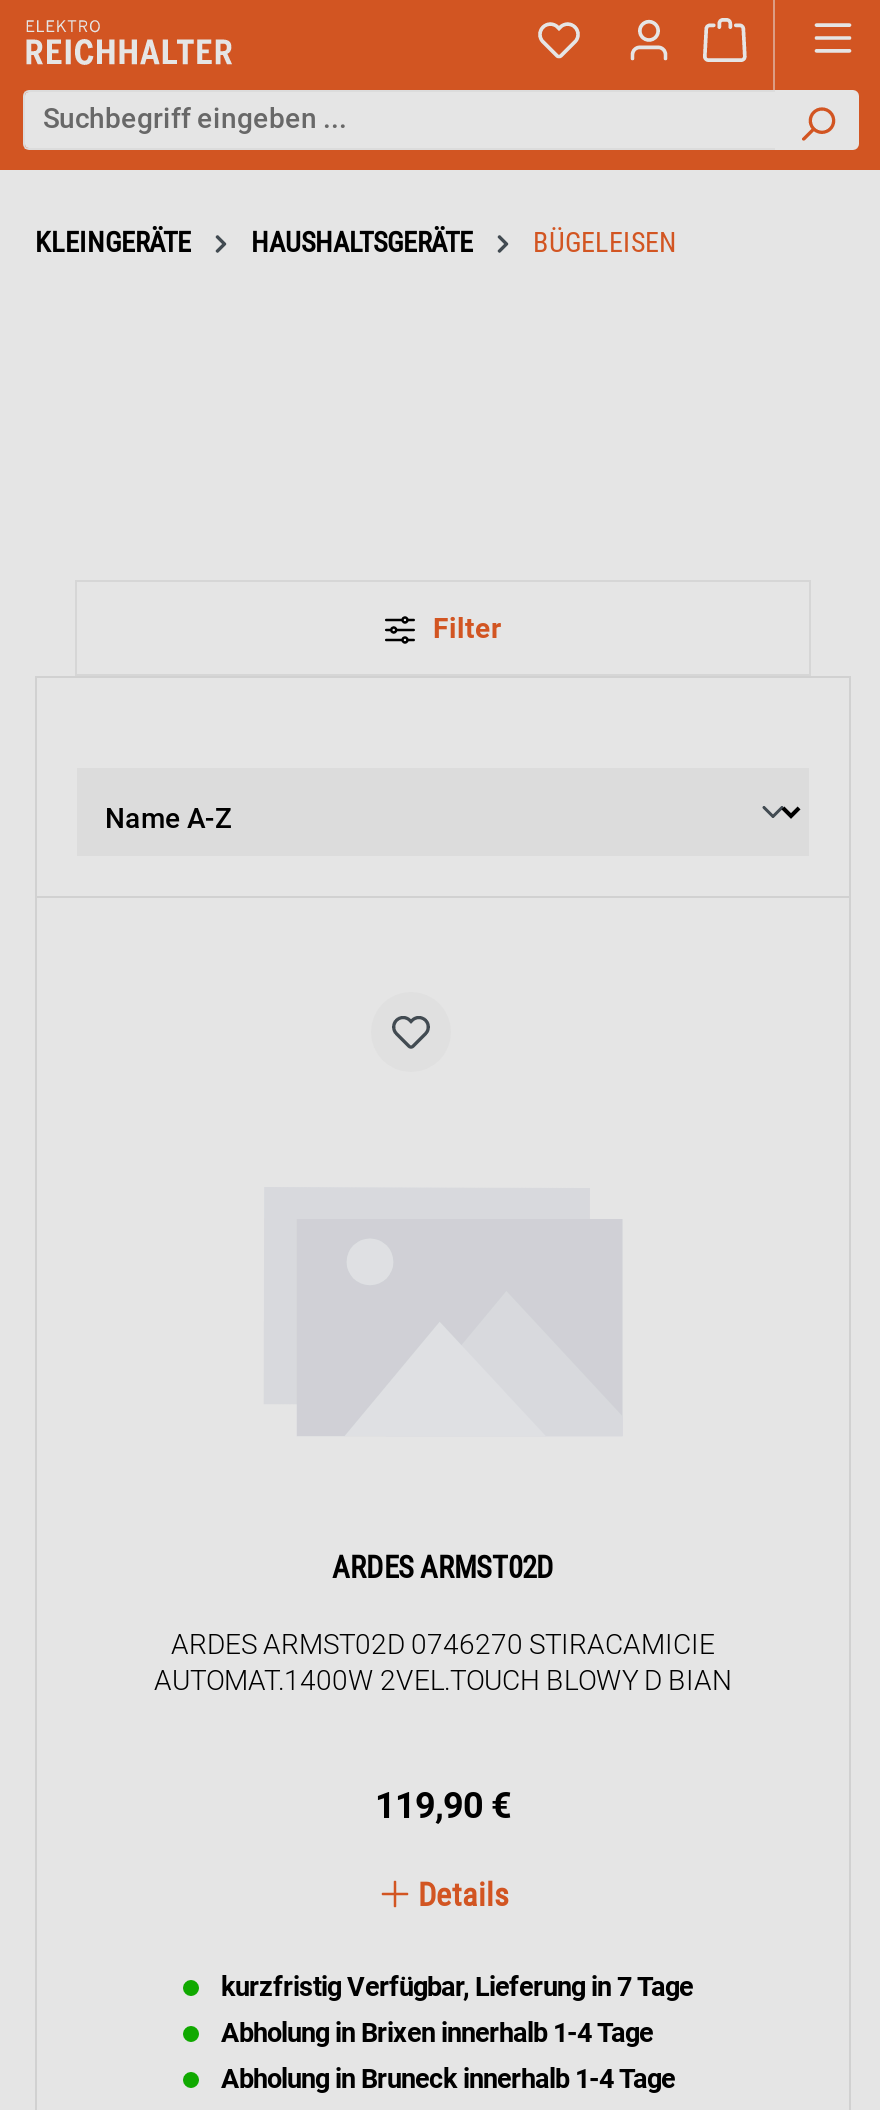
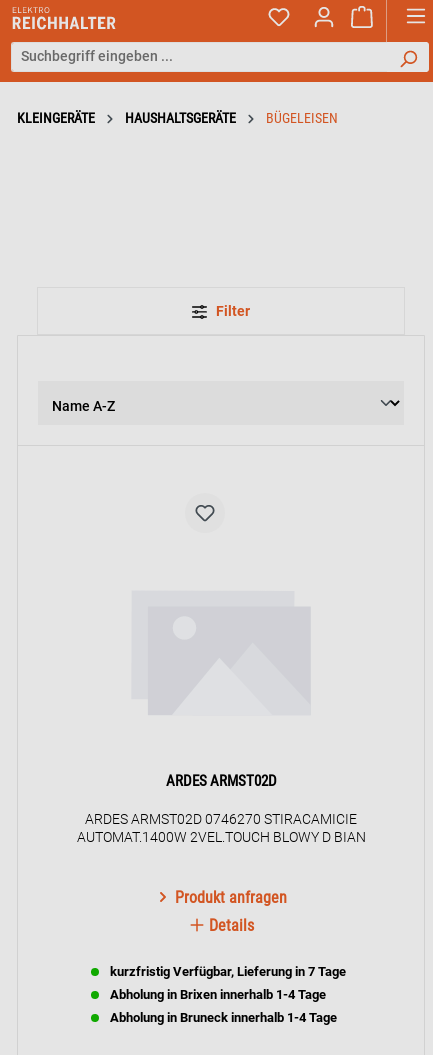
- 119,90 €
+ Produkt anfragen
